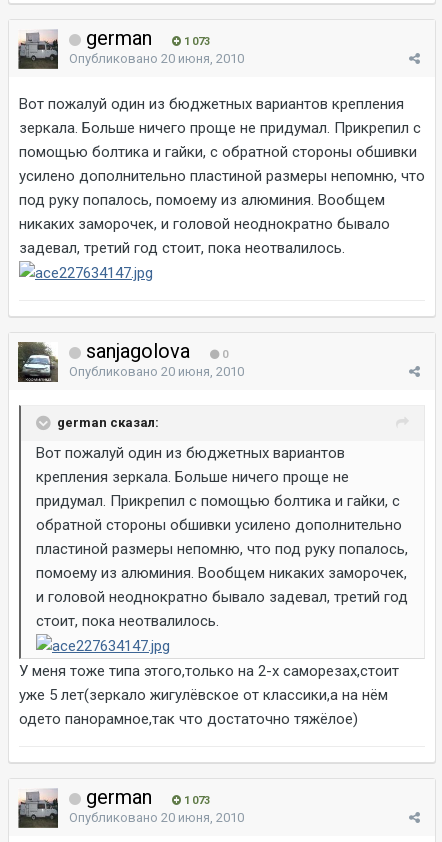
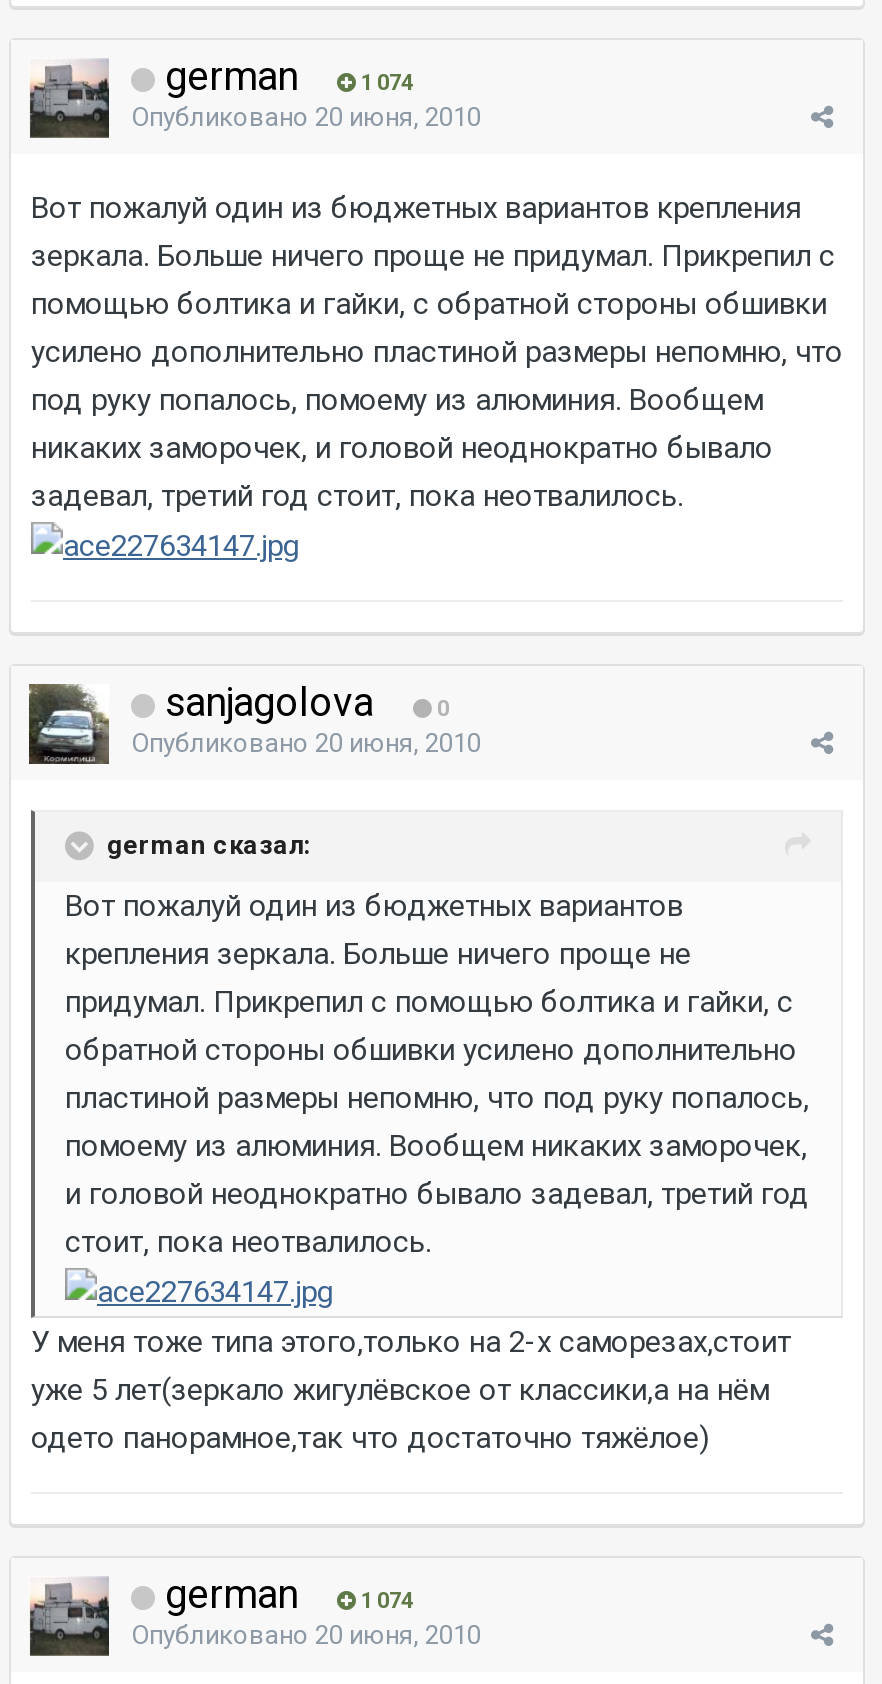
- german 1 073
+ german 1 074

- german 1 073
+ german 1 074
